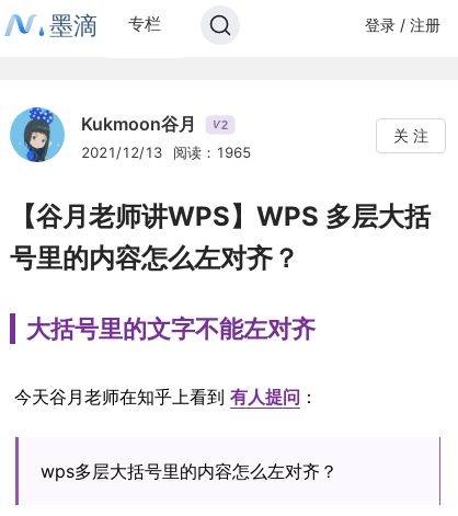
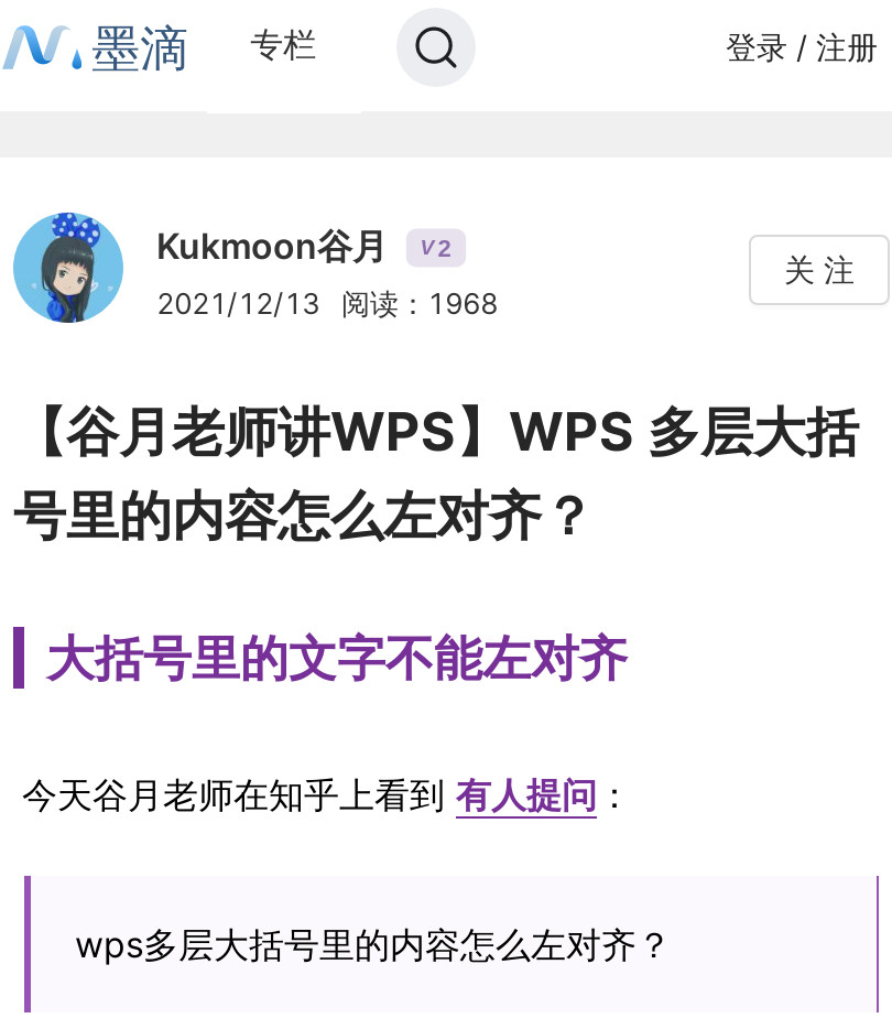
- 2021/12/13 阅读：1965
+ 2021/12/13 阅读：1968
